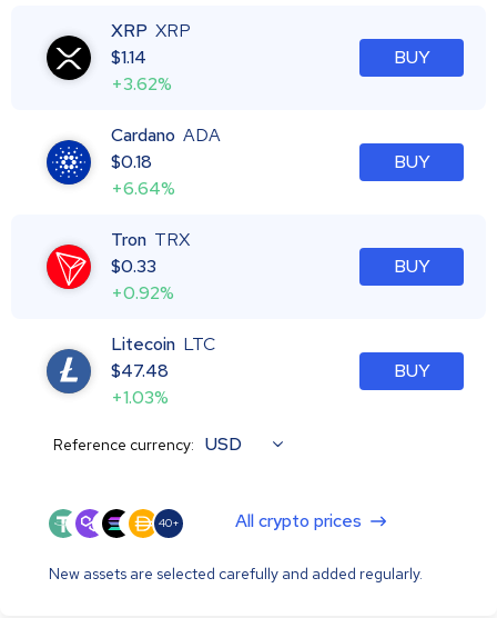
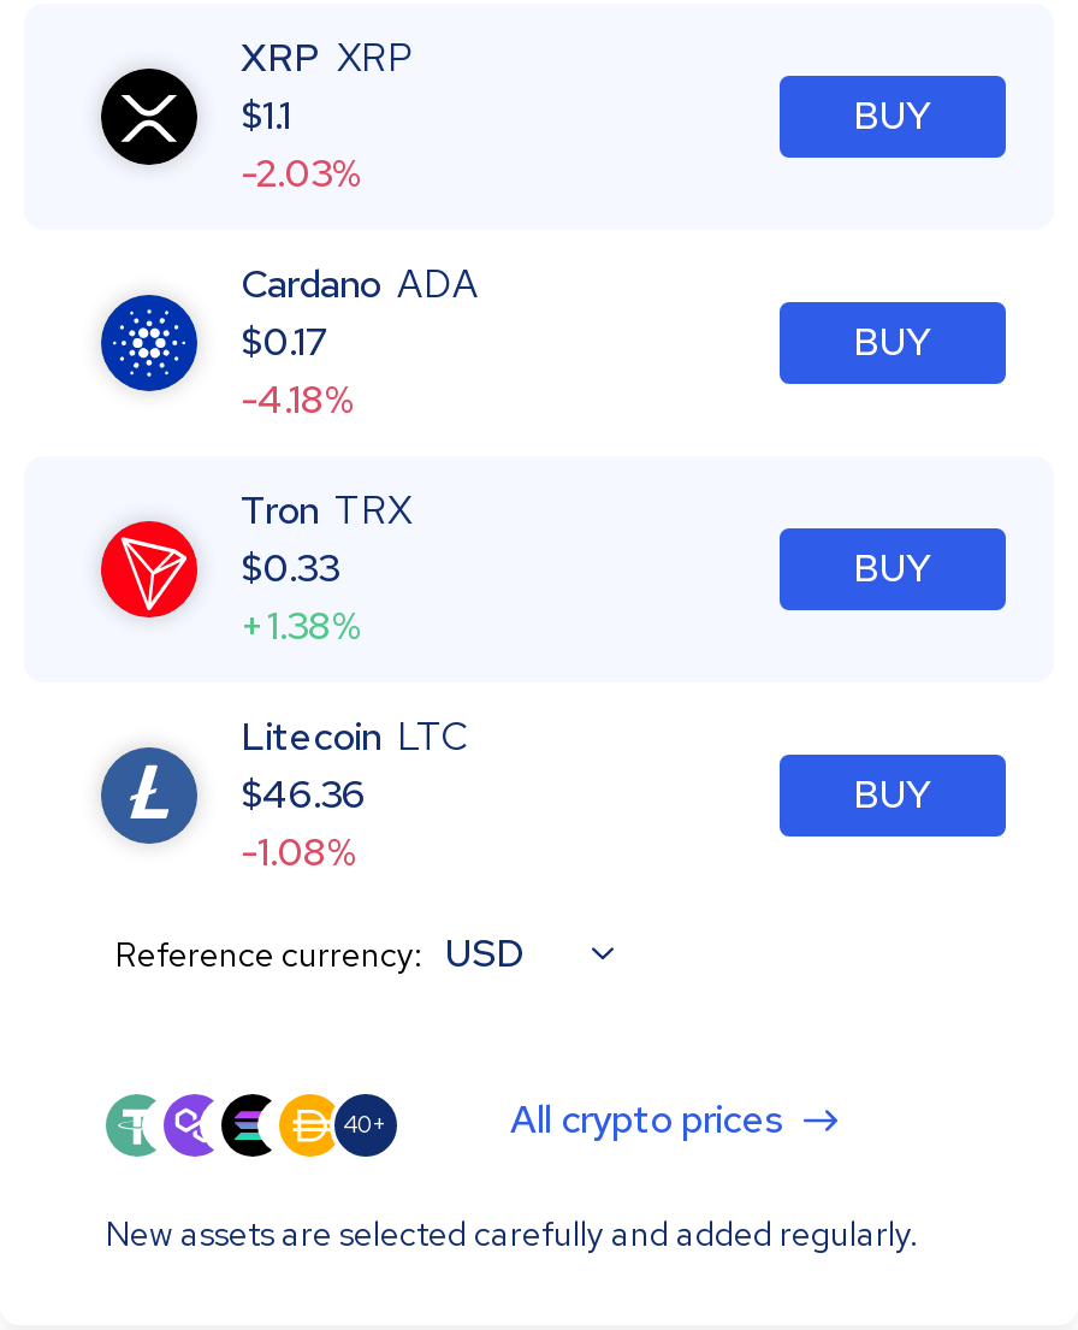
- $1.14
+ $1.1

- +3.62%
+ -2.03%

- $0.18
+ $0.17

- +6.64%
+ -4.18%

- +0.92%
+ +1.38%

- $47.48
+ $46.36

- +1.03%
+ -1.08%
